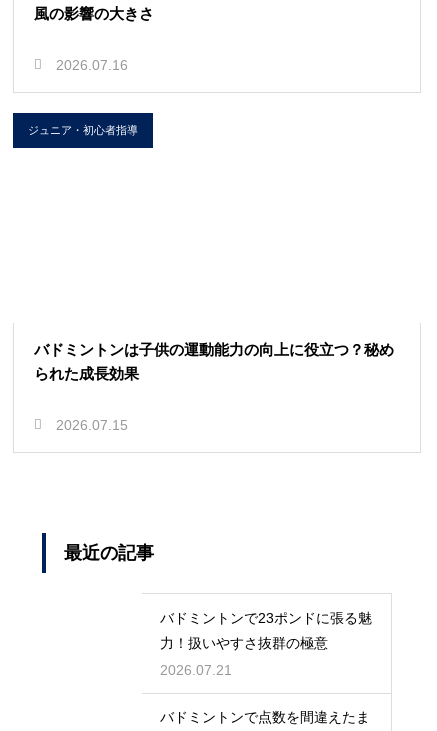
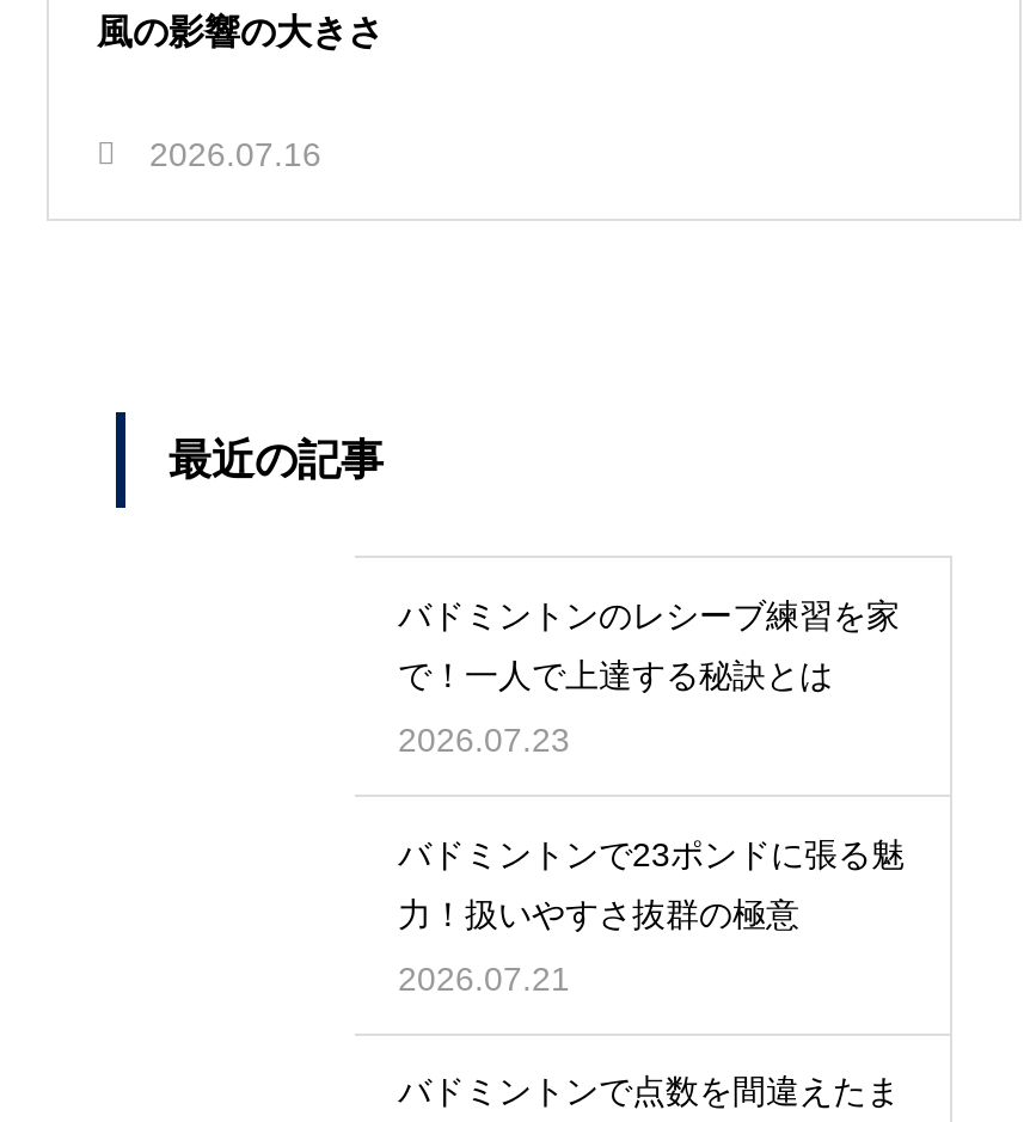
- ジュニア・初心者指導

- バドミントンは子供の運動能力の向上に役立つ？秘め
- られた成長効果
- 2026.07.15

moved up: 最近の記事

+ バドミントンのレシーブ練習を家
+ で！一人で上達する秘訣とは
+ 2026.07.23
